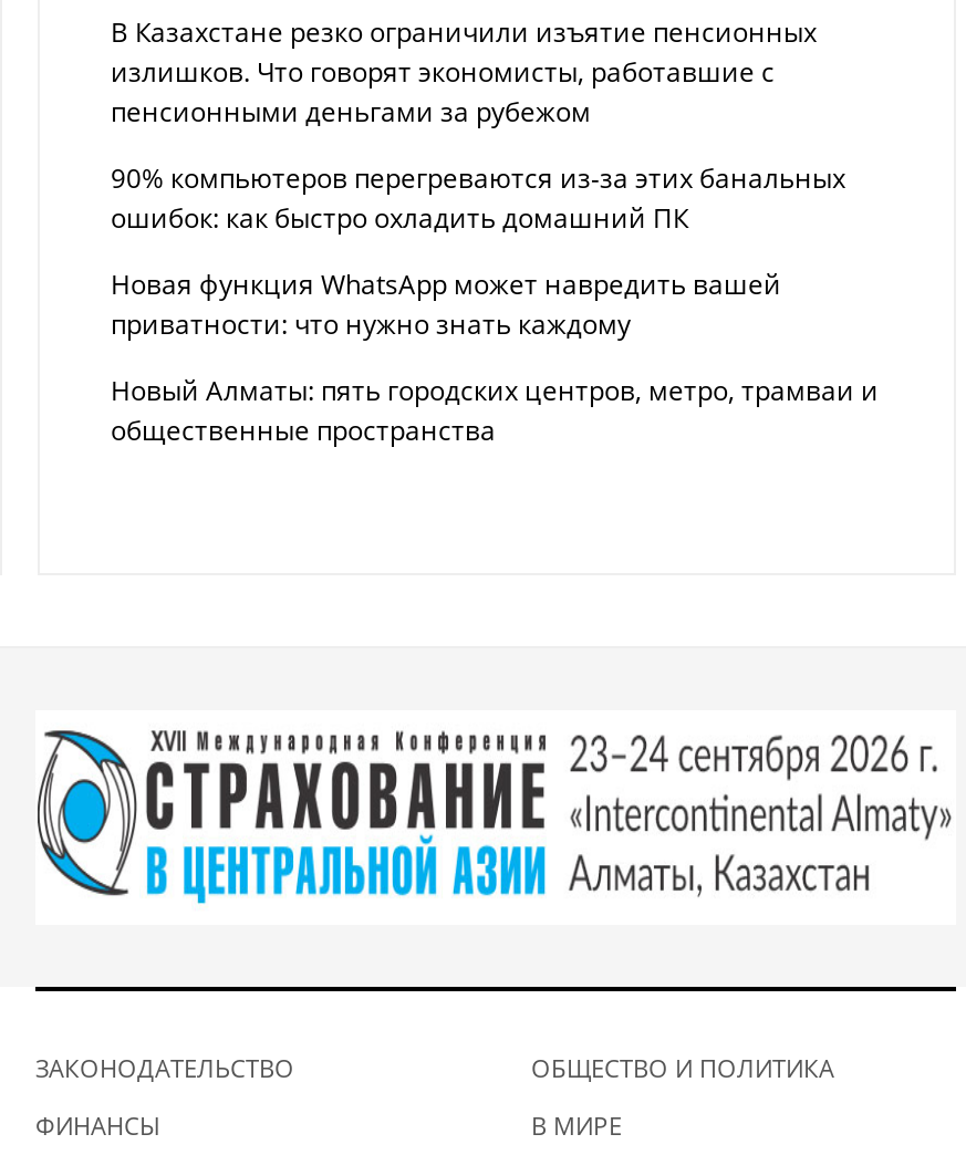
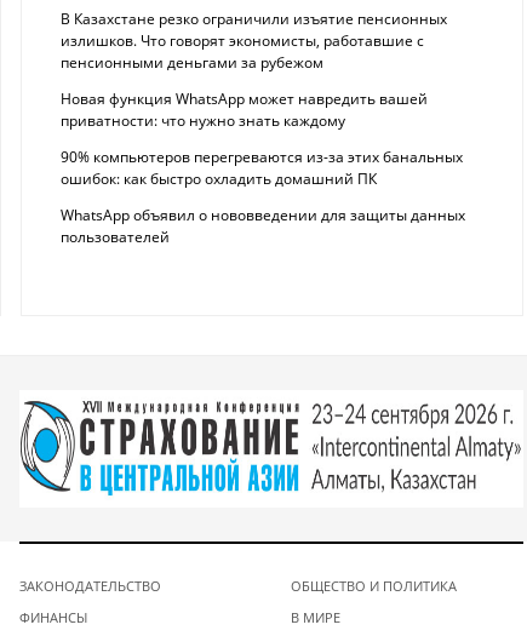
moved down: 90% компьютеров перегреваются из-за этих банальных | ошибок: как быстро охладить домашний ПК

moved up: Новая функция WhatsApp может навредить вашей | приватности: что нужно знать каждому

- Новый Алматы: пять городских центров, метро, трамваи и
- общественные пространства
+ WhatsApp объявил о нововведении для защиты данных
+ пользователей
